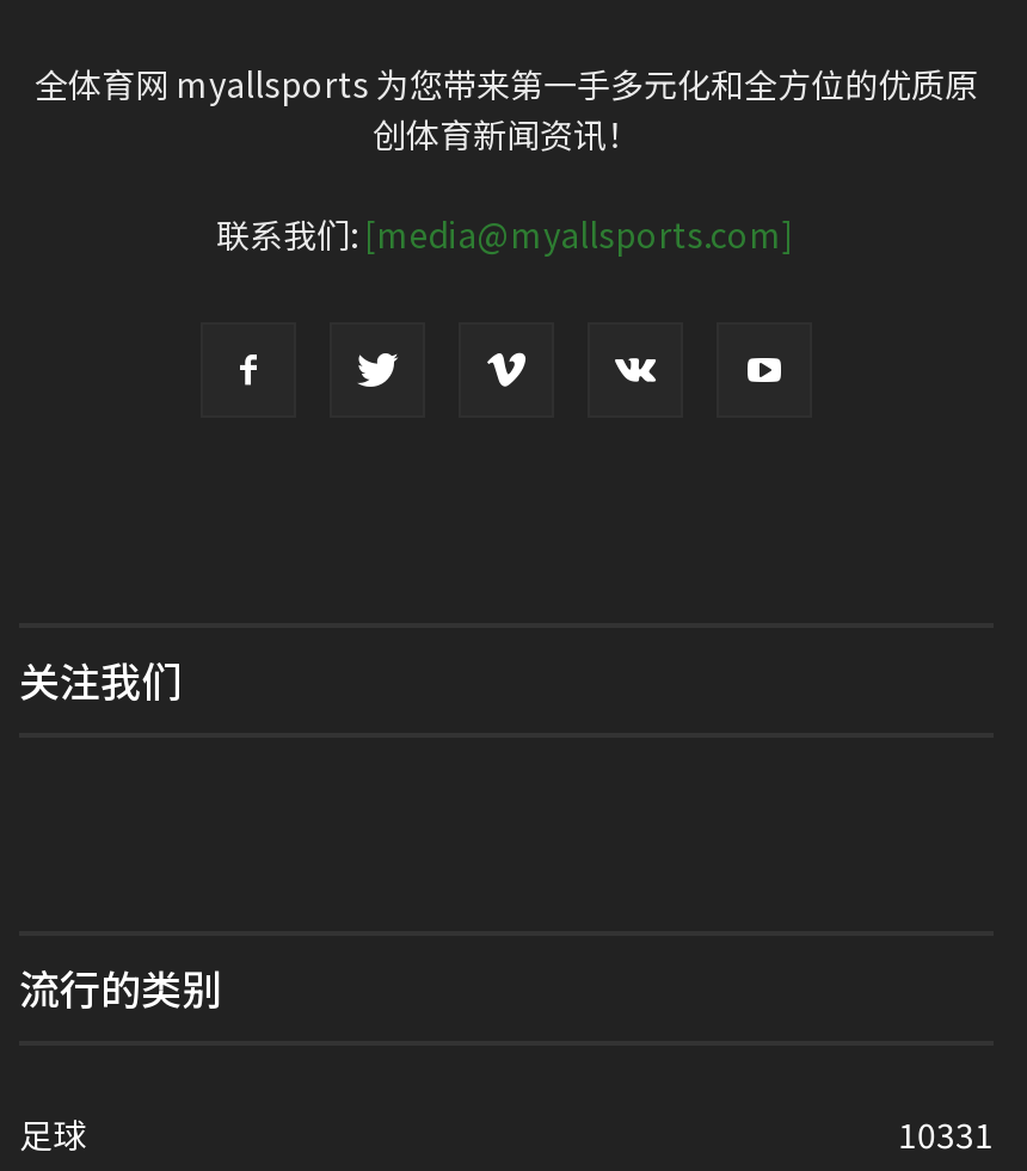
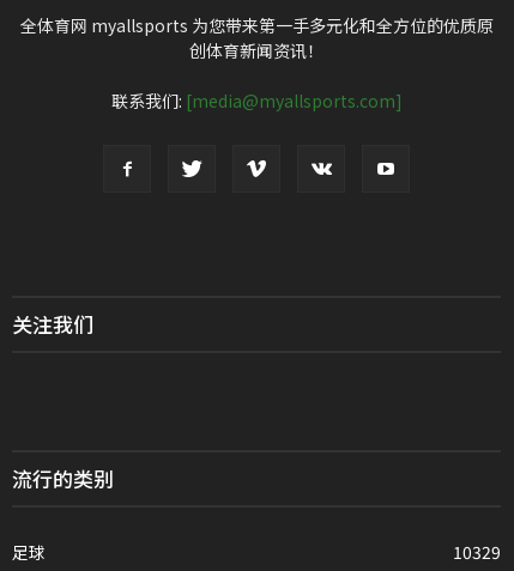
- 10331
+ 10329
